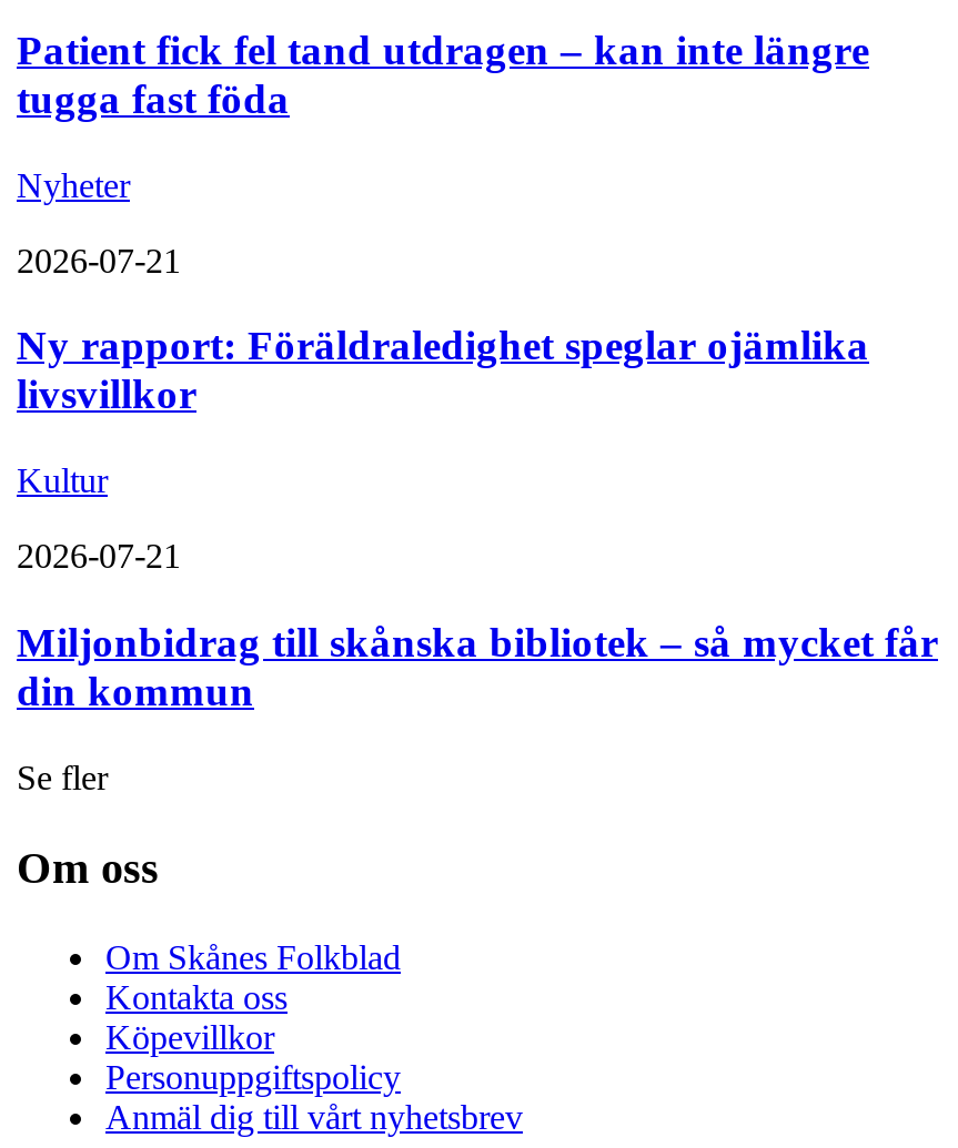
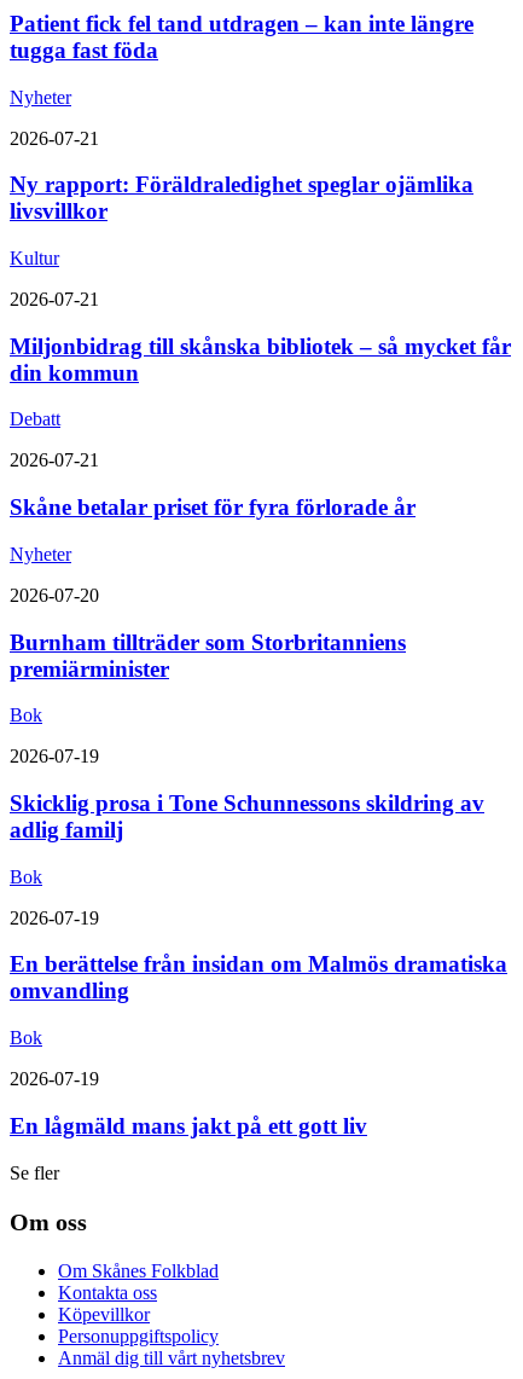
+ Debatt
+ 2026-07-21
+ Skåne betalar priset för fyra förlorade år
+ Nyheter
+ 2026-07-20
+ Burnham tillträder som Storbritanniens
+ premiärminister
+ Bok
+ 2026-07-19
+ Skicklig prosa i Tone Schunnessons skildring av
+ adlig familj
+ Bok
+ 2026-07-19
+ En berättelse från insidan om Malmös dramatiska
+ omvandling
+ Bok
+ 2026-07-19
+ En lågmäld mans jakt på ett gott liv
